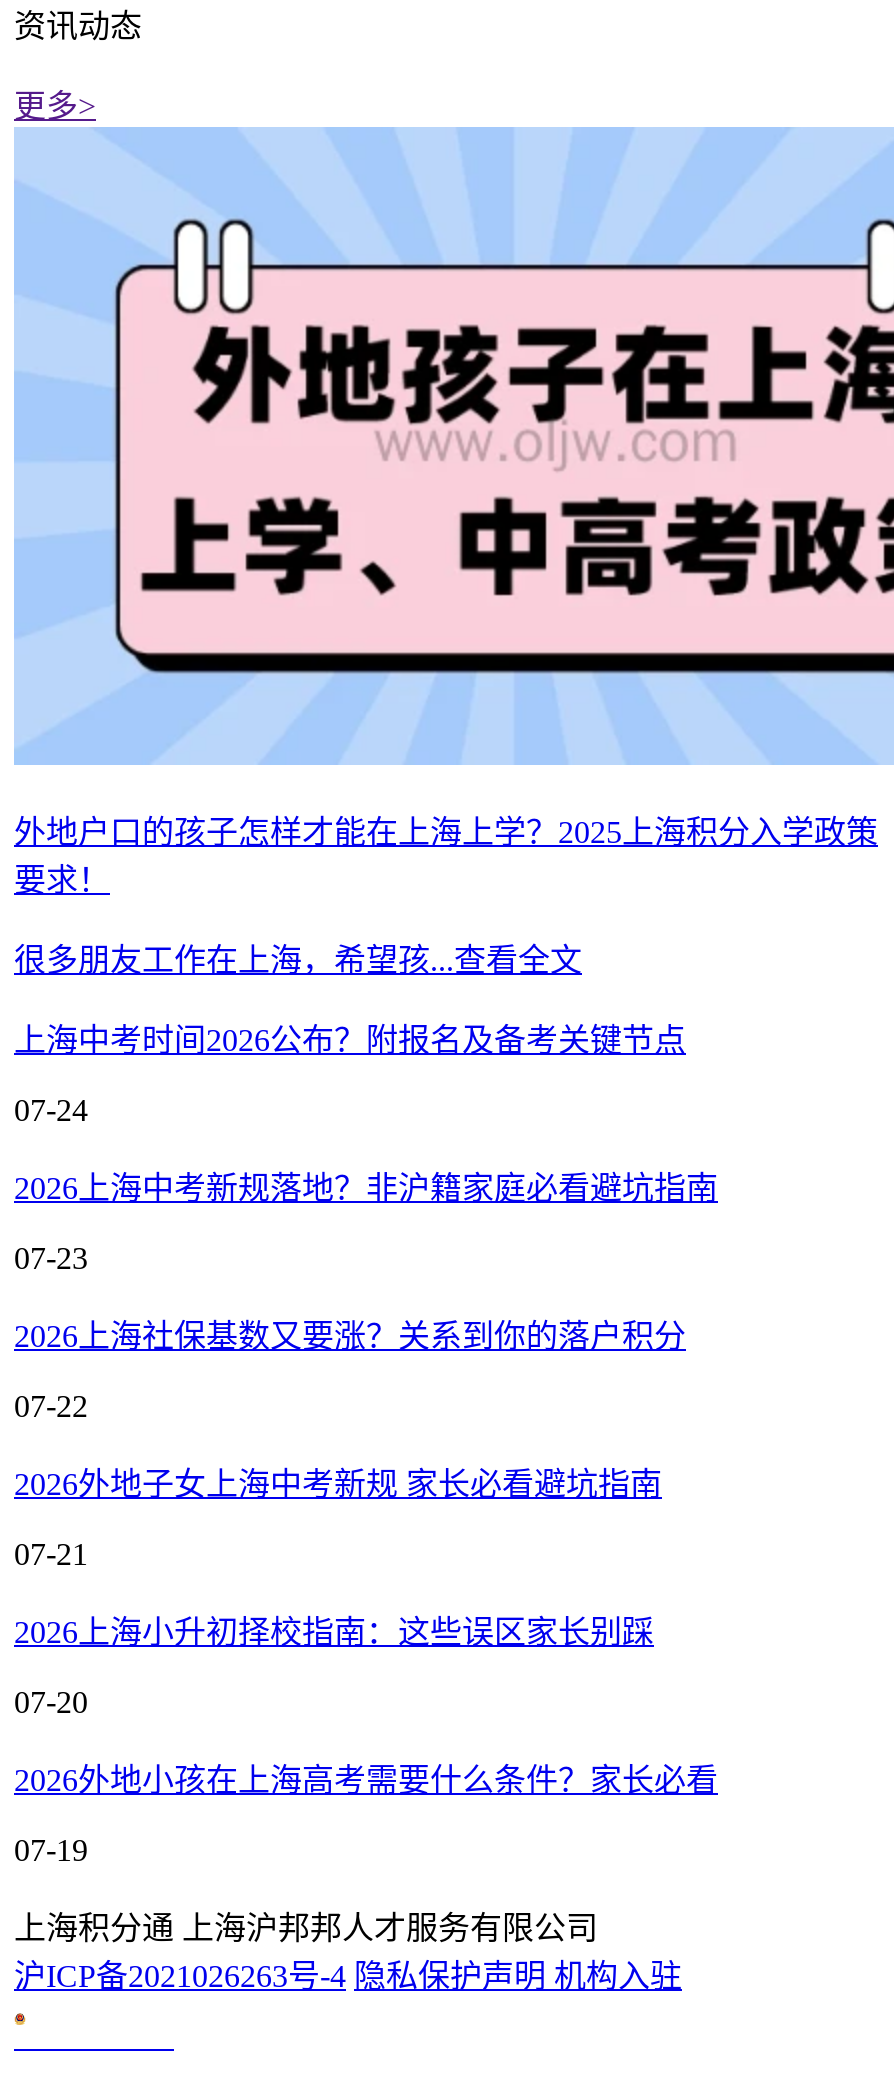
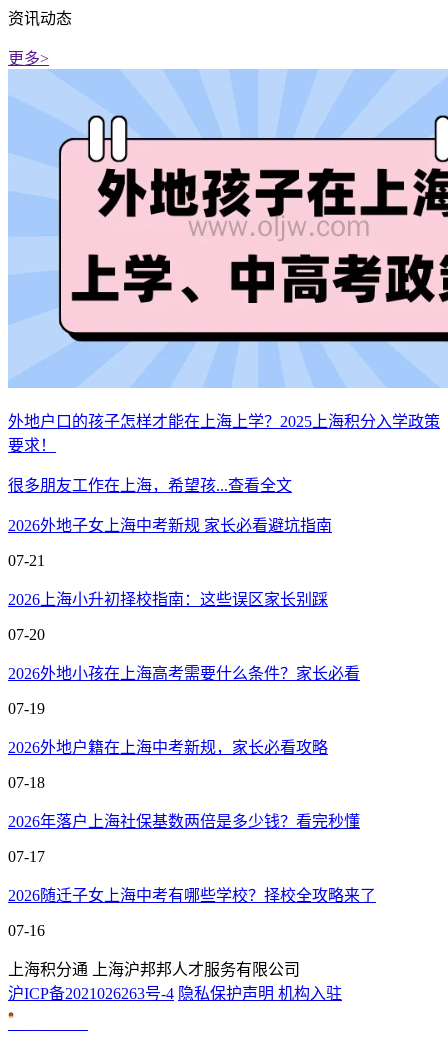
- 上海中考时间2026公布？附报名及备考关键节点
- 07-24
- 2026上海中考新规落地？非沪籍家庭必看避坑指南
- 07-23
- 2026上海社保基数又要涨？关系到你的落户积分
- 07-22

moved up: 2026外地子女上海中考新规 家长必看避坑指南 | 07-21 | 2026上海小升初择校指南：这些误区家长别踩 | 07-20 | 2026外地小孩在上海高考需要什么条件？家长必看 | 07-19

+ 2026外地户籍在上海中考新规，家长必看攻略
+ 07-18
+ 2026年落户上海社保基数两倍是多少钱？看完秒懂
+ 07-17
+ 2026随迁子女上海中考有哪些学校？择校全攻略来了
+ 07-16
